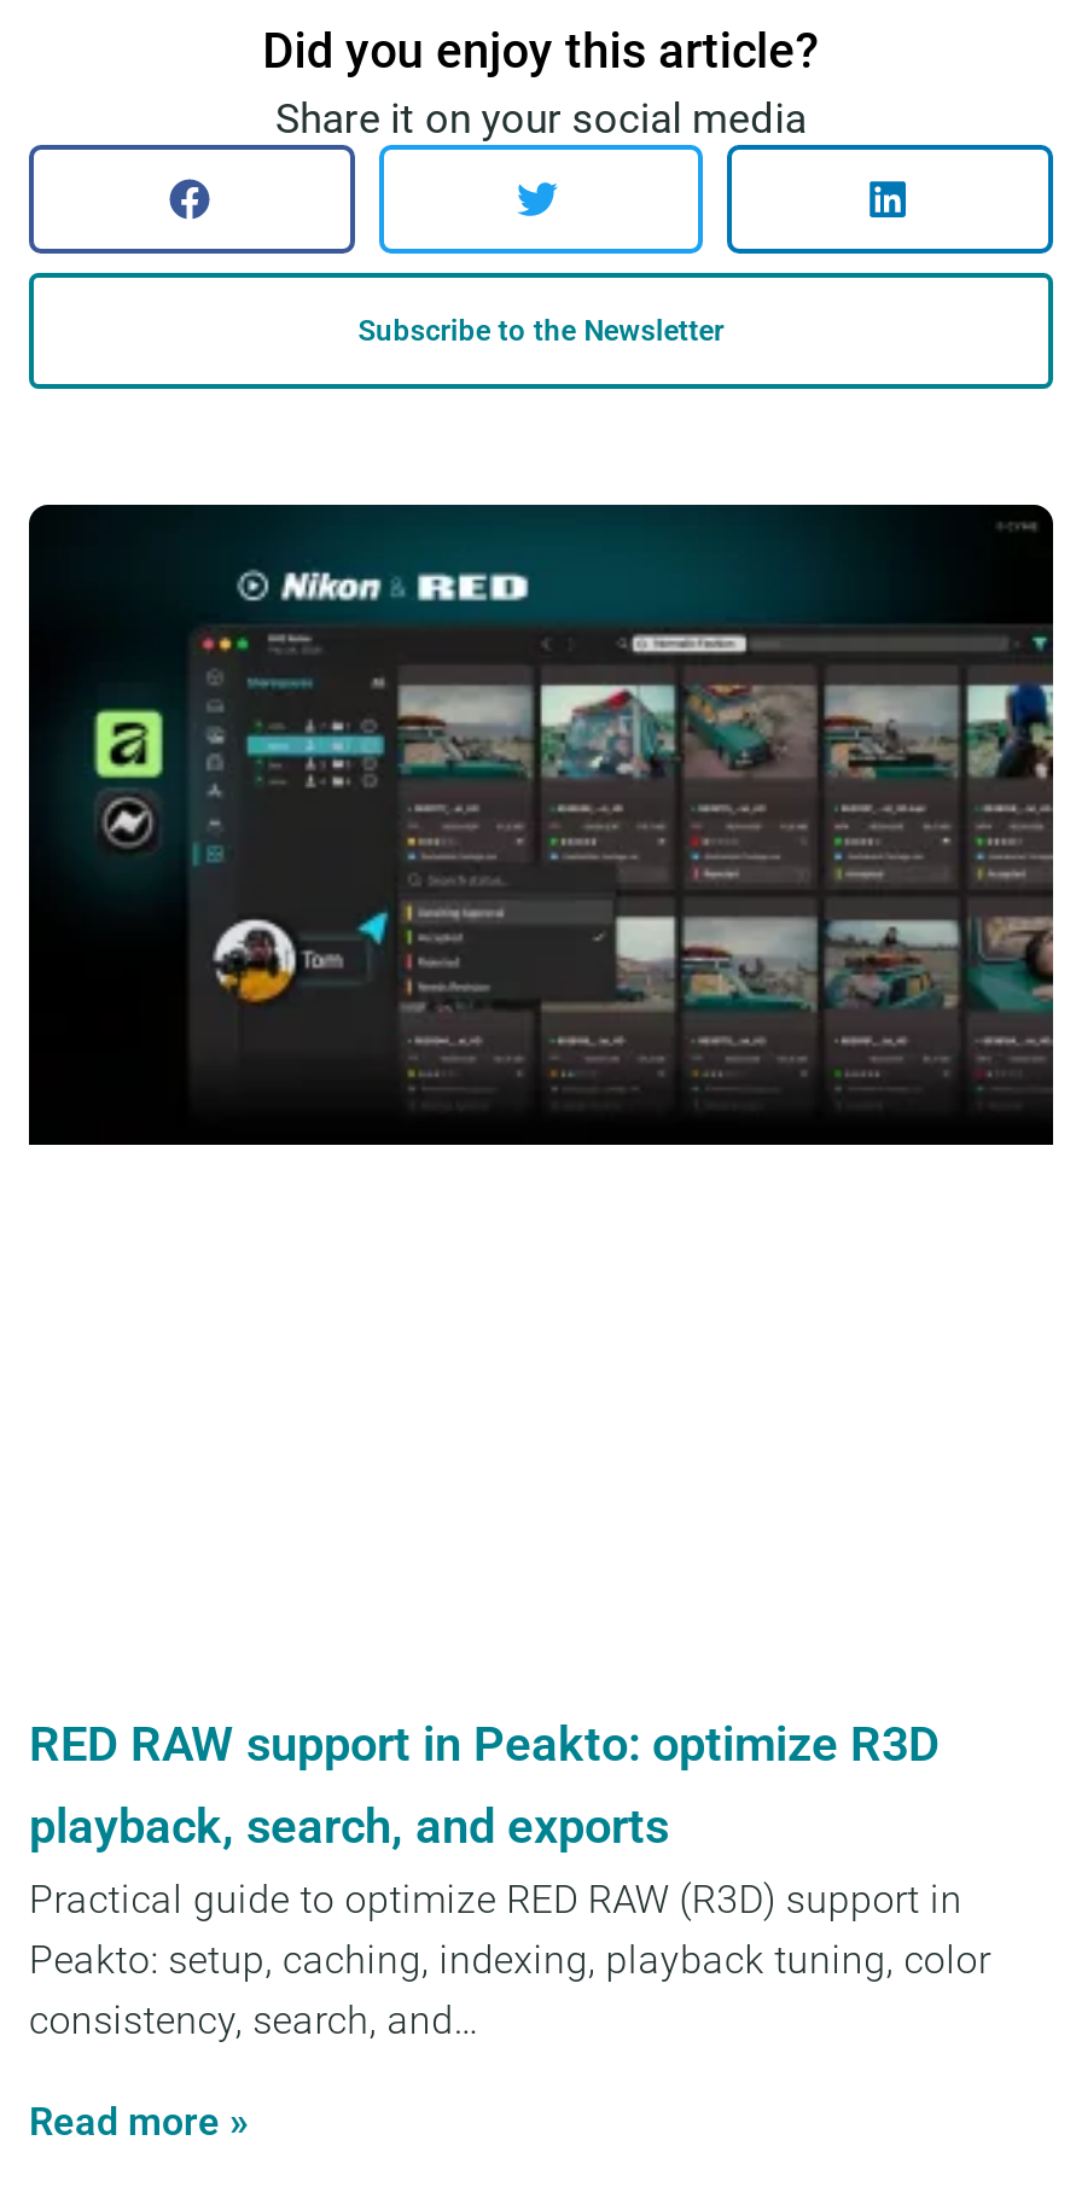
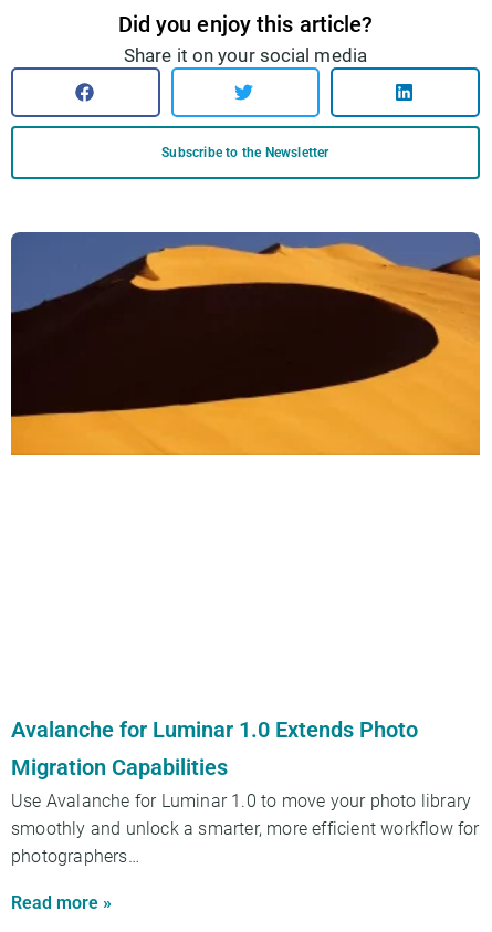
- [image]
+ [image]

- RED RAW support in Peakto: optimize R3D
- playback, search, and exports
- Practical guide to optimize RED RAW (R3D) support in
- Peakto: setup, caching, indexing, playback tuning, color
- consistency, search, and…
+ Avalanche for Luminar 1.0 Extends Photo
+ Migration Capabilities
+ Use Avalanche for Luminar 1.0 to move your photo library
+ smoothly and unlock a smarter, more efficient workflow for
+ photographers…
